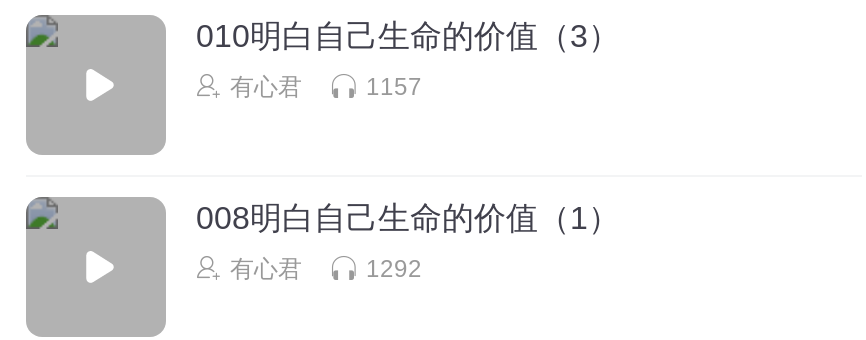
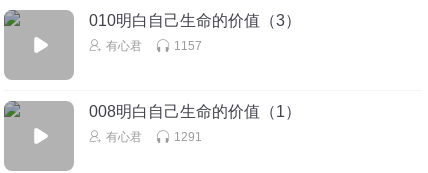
- 1292
+ 1291
